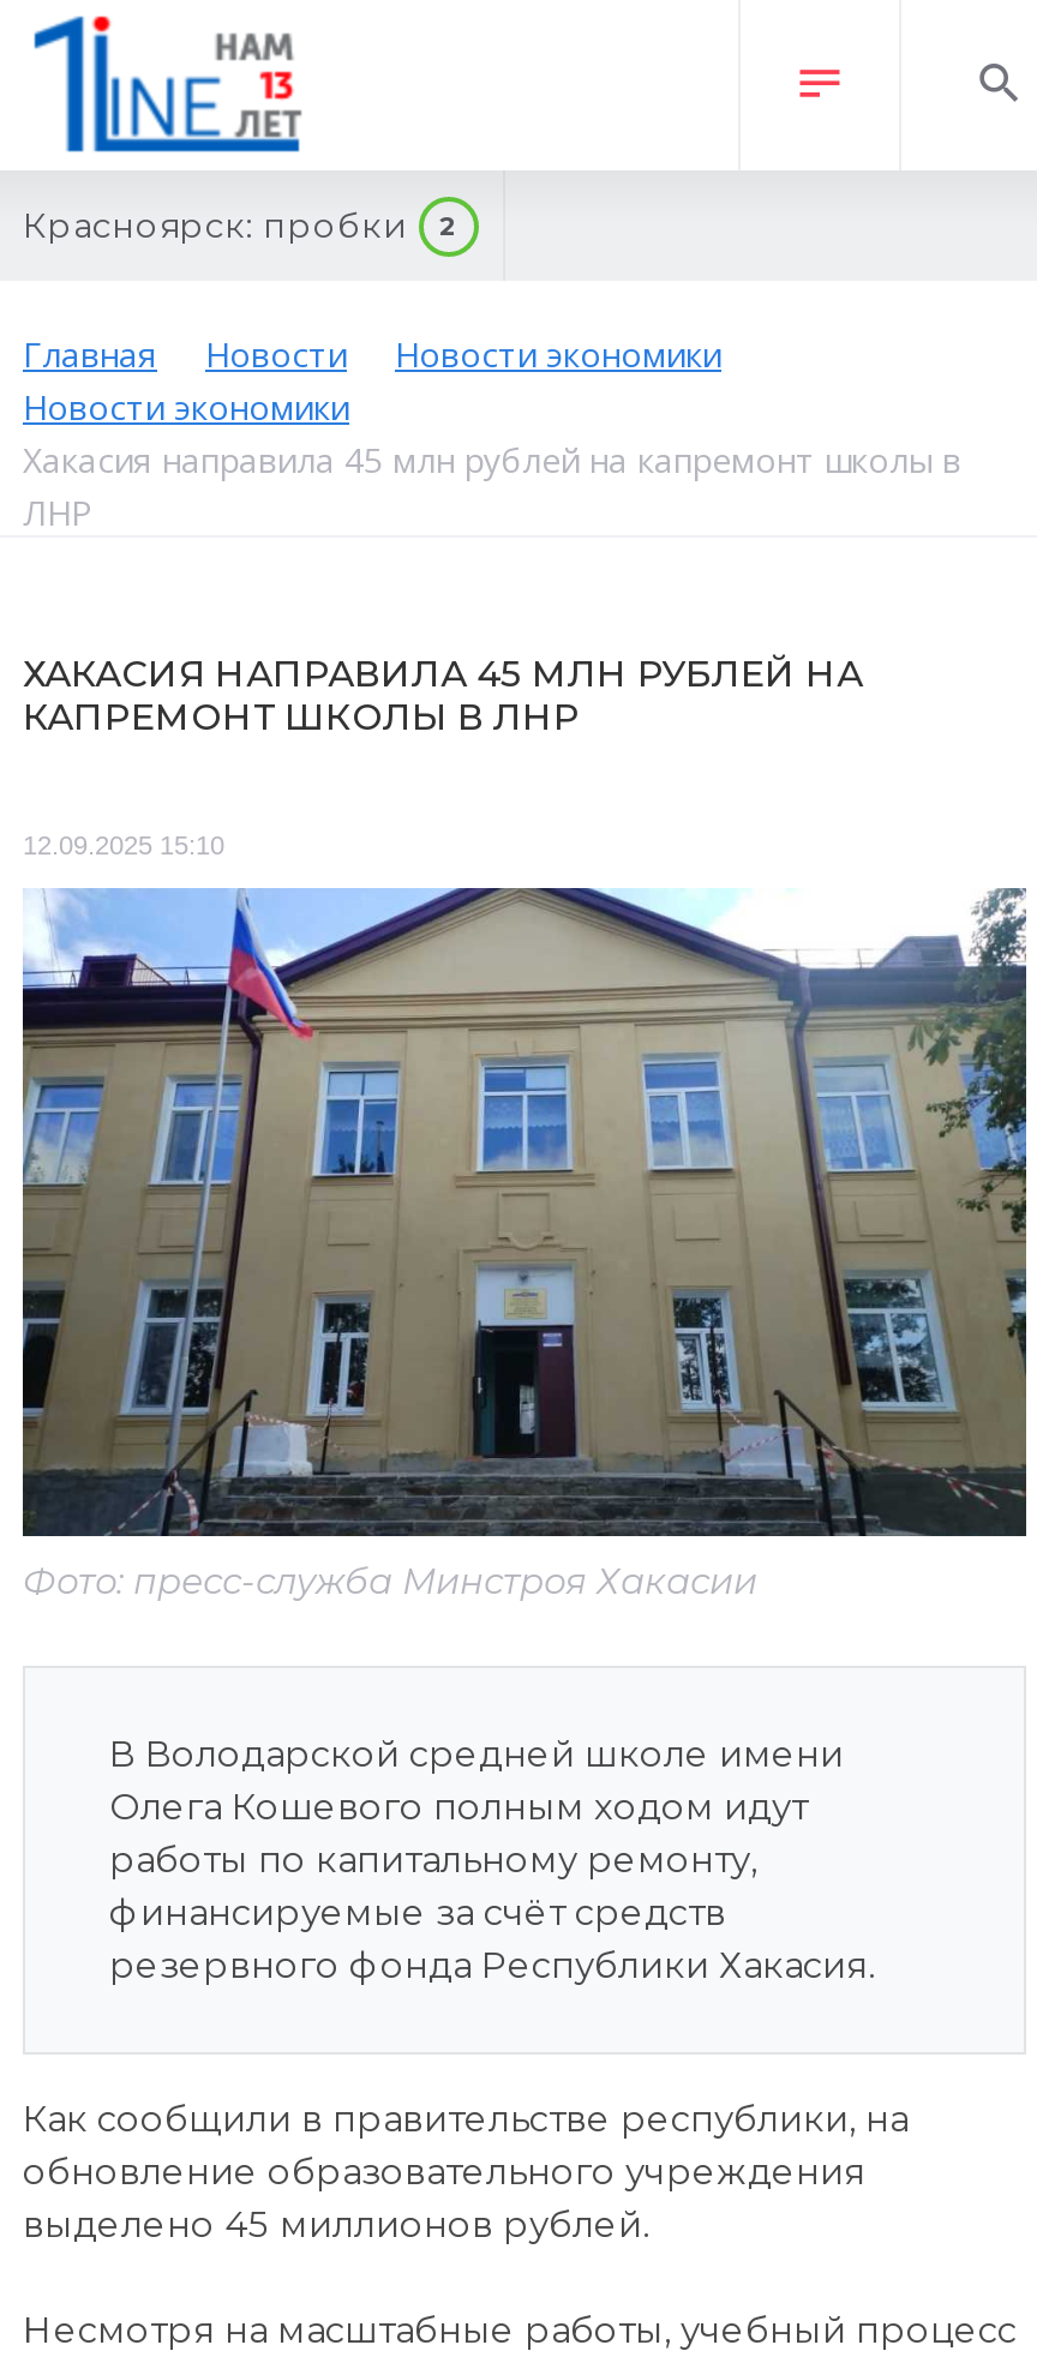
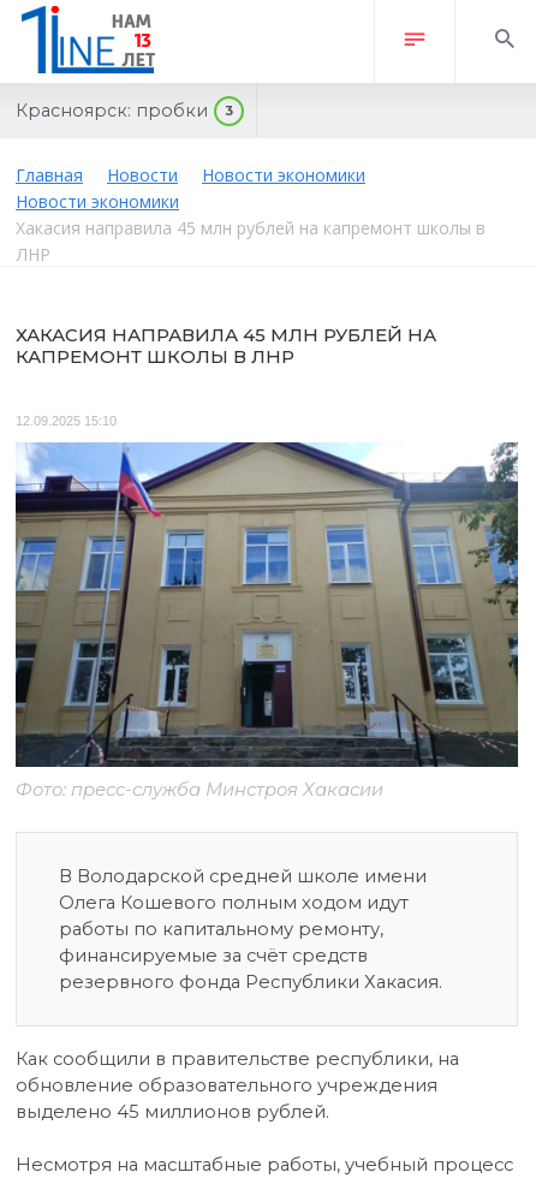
- Красноярск: пробки 2
+ Красноярск: пробки 3
